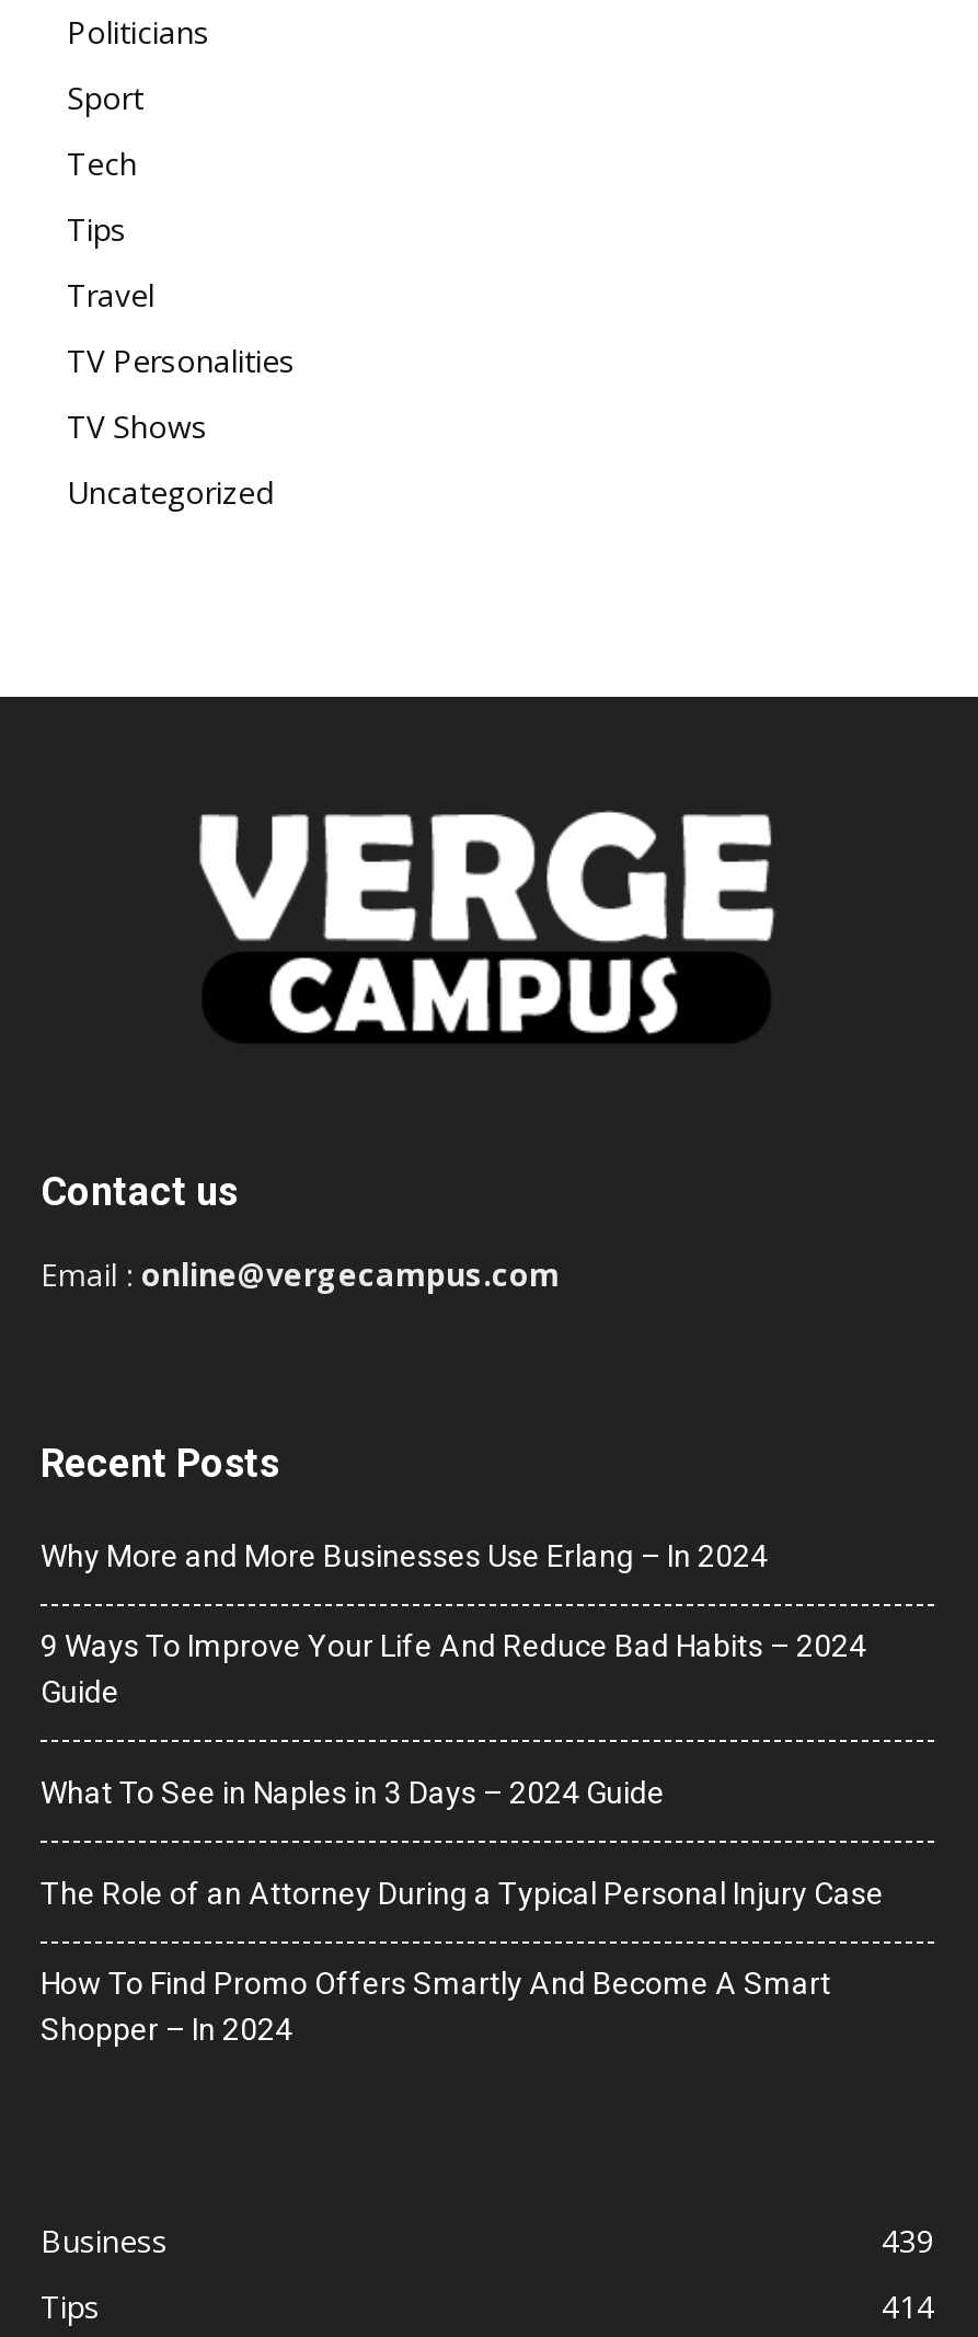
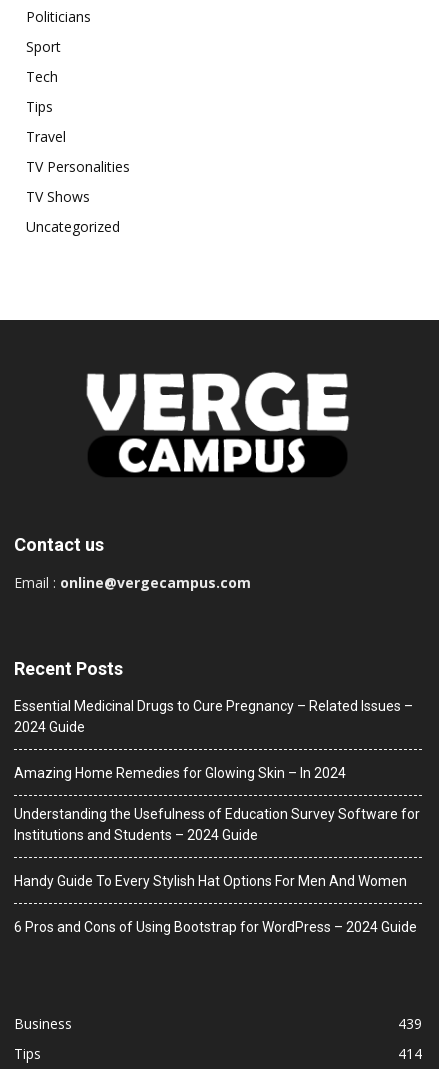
- Why More and More Businesses Use Erlang – In 2024
+ Essential Medicinal Drugs to Cure Pregnancy – Related Issues –
+ 2024 Guide

- 9 Ways To Improve Your Life And Reduce Bad Habits – 2024
- Guide
+ Amazing Home Remedies for Glowing Skin – In 2024

- What To See in Naples in 3 Days – 2024 Guide
+ Understanding the Usefulness of Education Survey Software for
+ Institutions and Students – 2024 Guide

- The Role of an Attorney During a Typical Personal Injury Case
+ Handy Guide To Every Stylish Hat Options For Men And Women

- How To Find Promo Offers Smartly And Become A Smart
- Shopper – In 2024
+ 6 Pros and Cons of Using Bootstrap for WordPress – 2024 Guide
